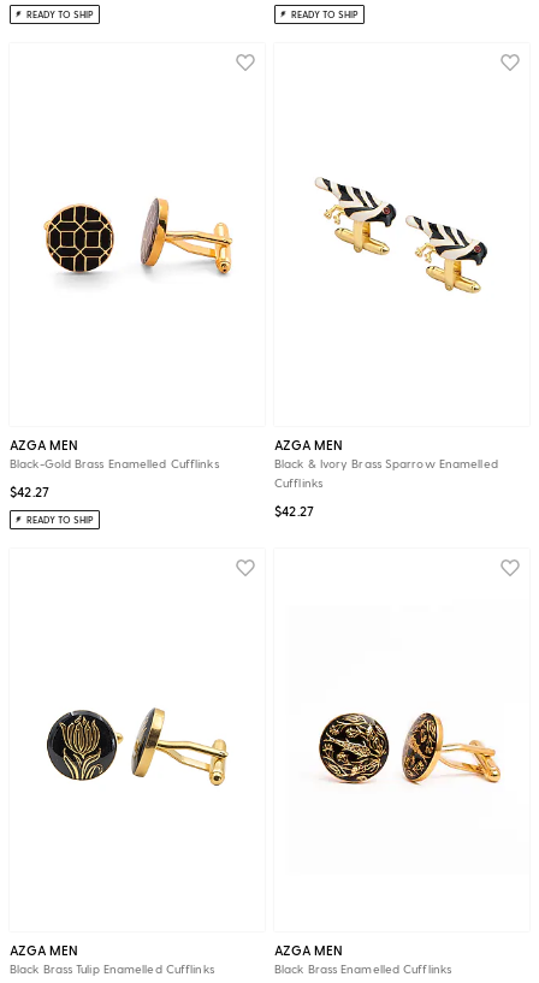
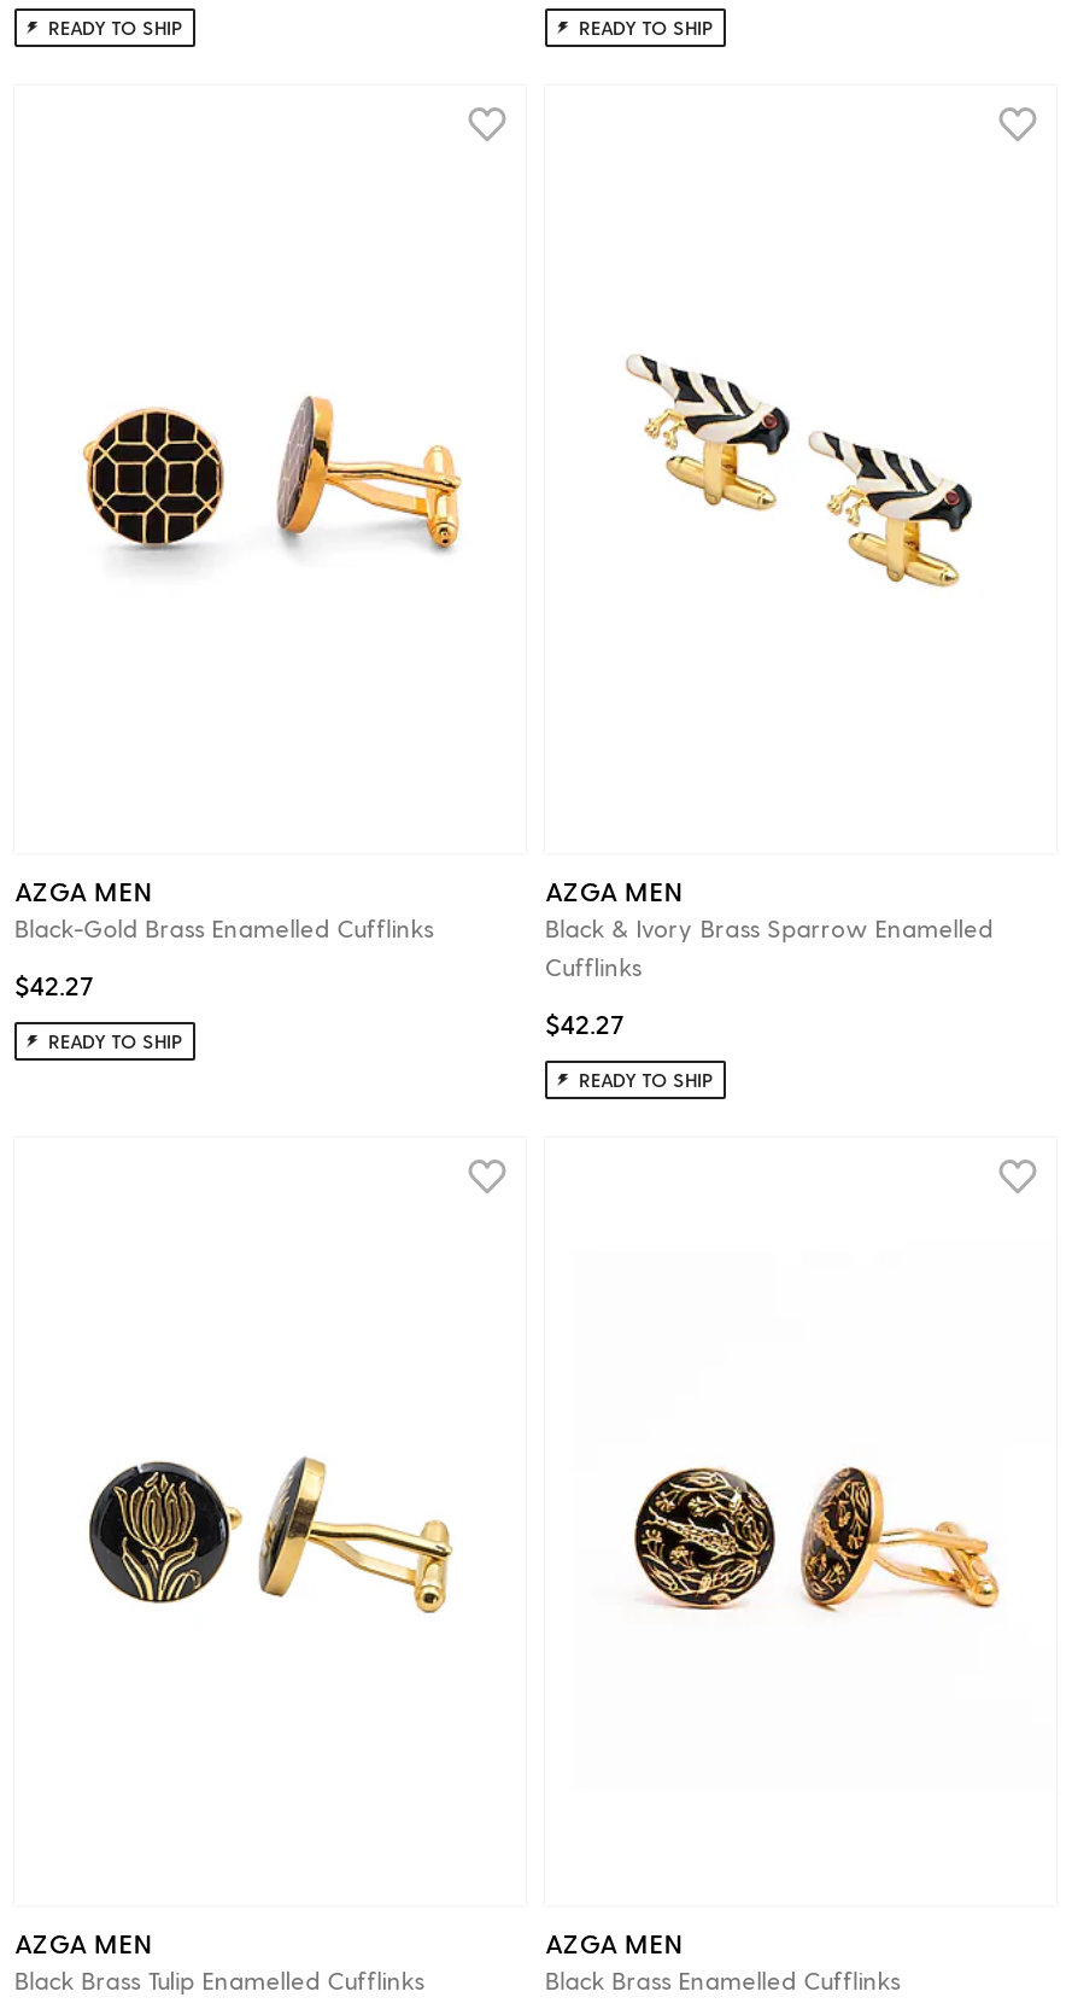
+ READY TO SHIP
